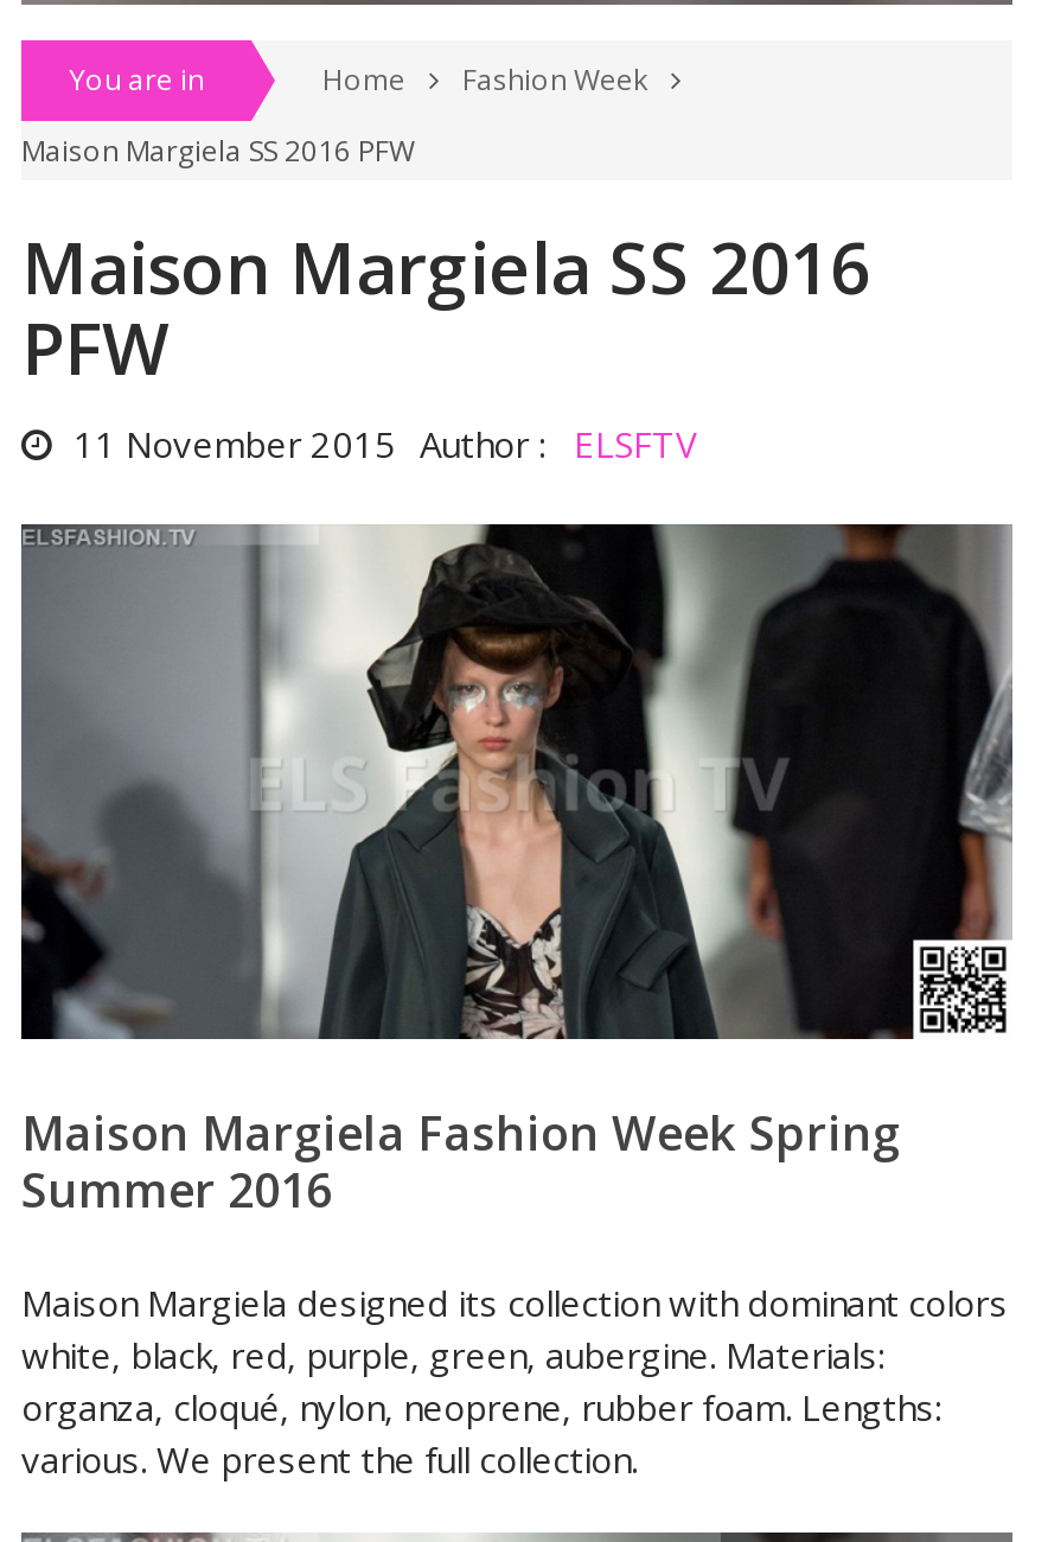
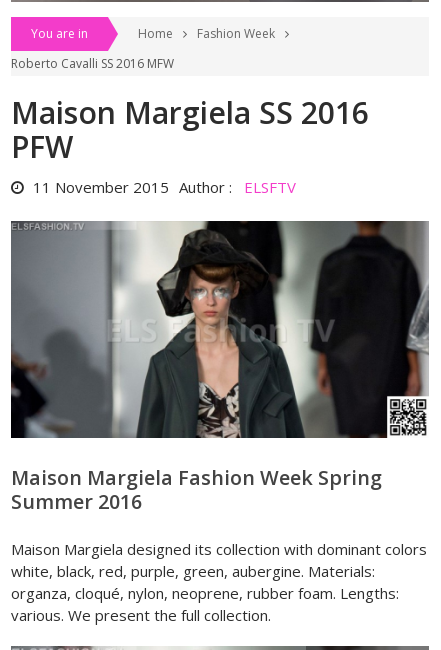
- Maison Margiela SS 2016 PFW
+ Roberto Cavalli SS 2016 MFW
